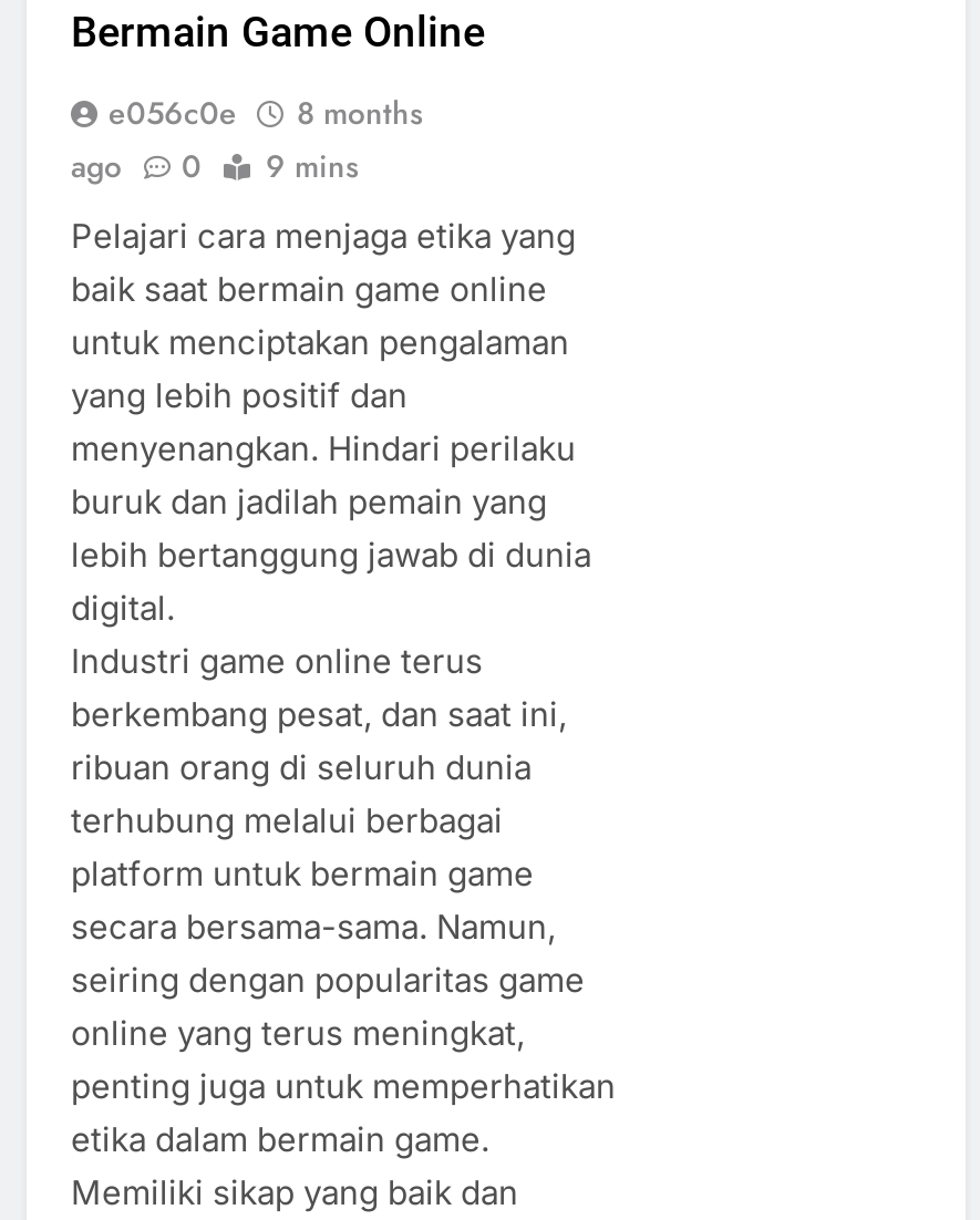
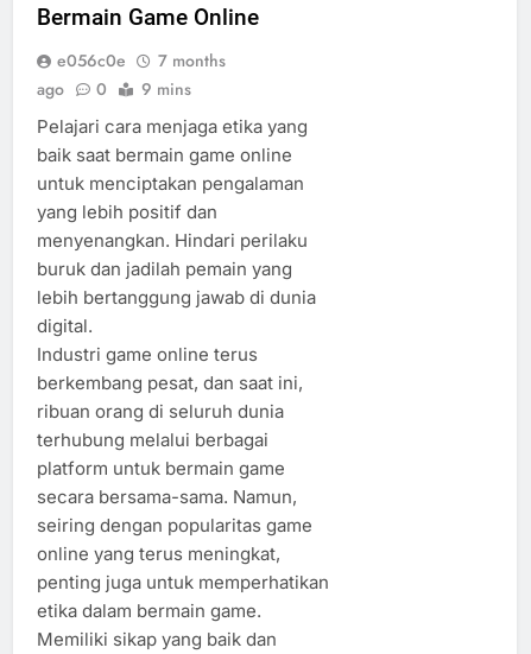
- e056c0e 8 months
+ e056c0e 7 months
